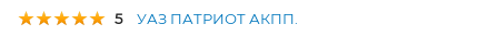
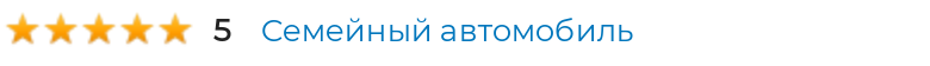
- УАЗ ПАТРИОТ АКПП.
+ Семейный автомобиль
